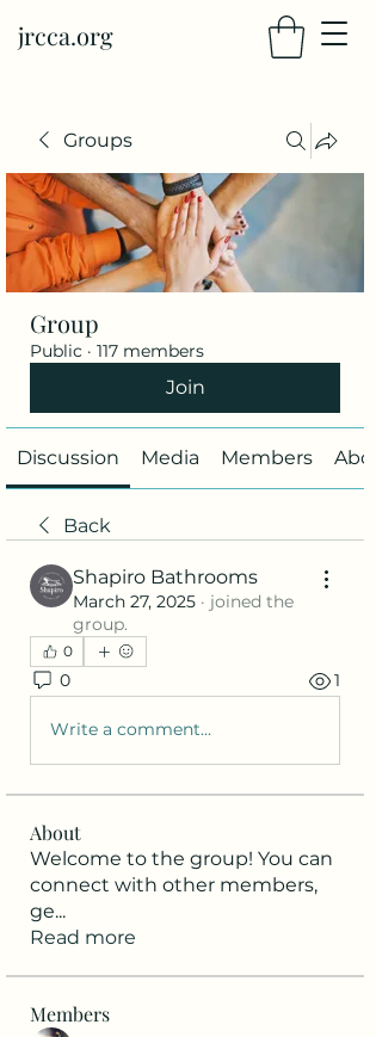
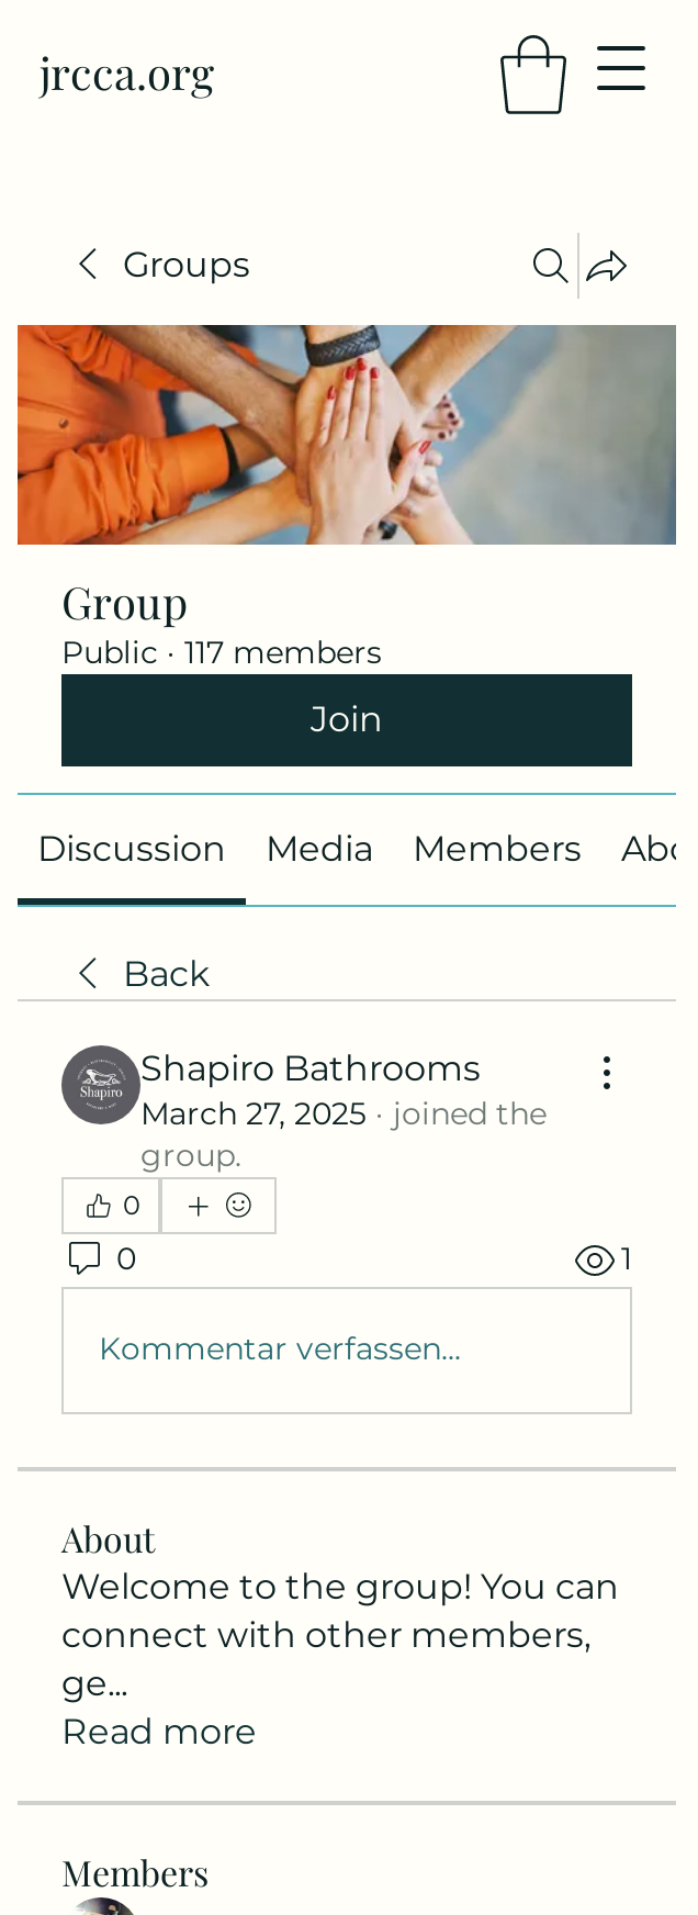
- Write a comment...
+ Kommentar verfassen...
